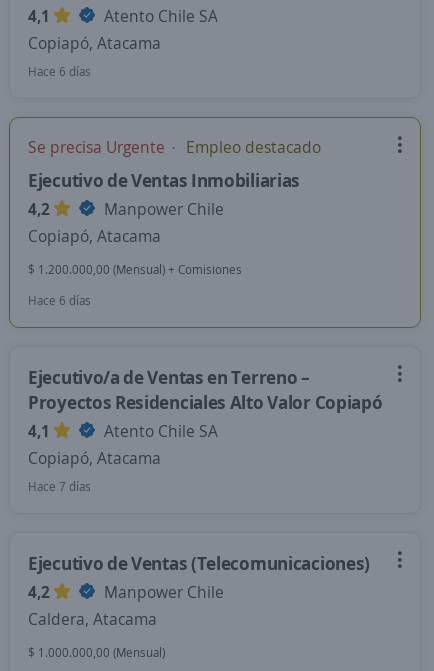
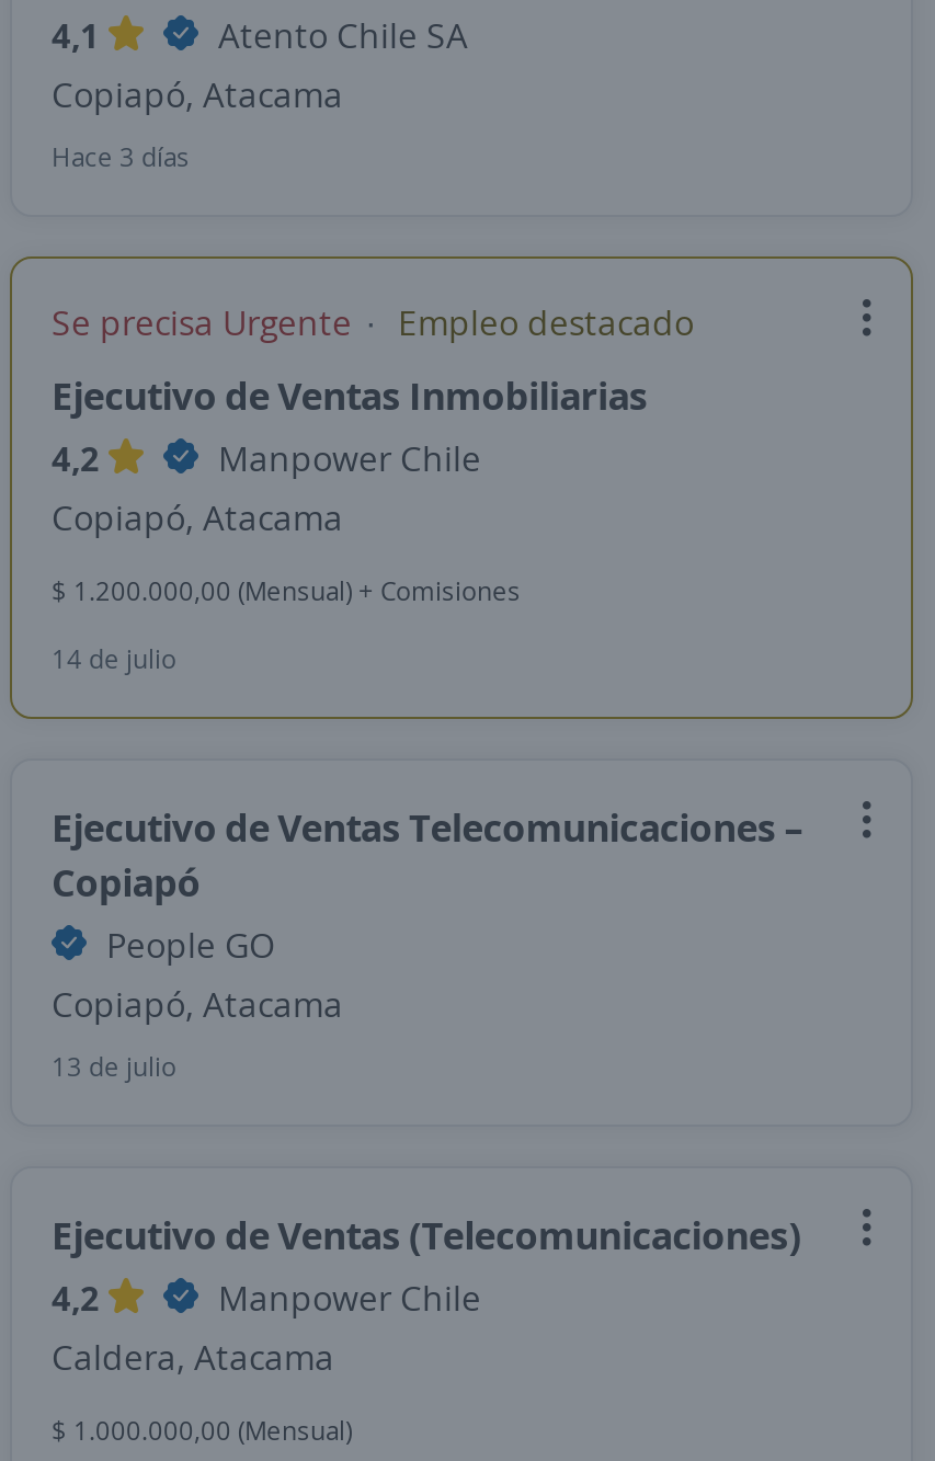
- Hace 6 días
+ Hace 3 días

- Hace 6 días
+ 14 de julio

- Ejecutivo/a de Ventas en Terreno –
- Proyectos Residenciales Alto Valor Copiapó
- 4,1
- Atento Chile SA
+ Ejecutivo de Ventas Telecomunicaciones –
+ Copiapó
+ People GO

- Hace 7 días
+ 13 de julio
